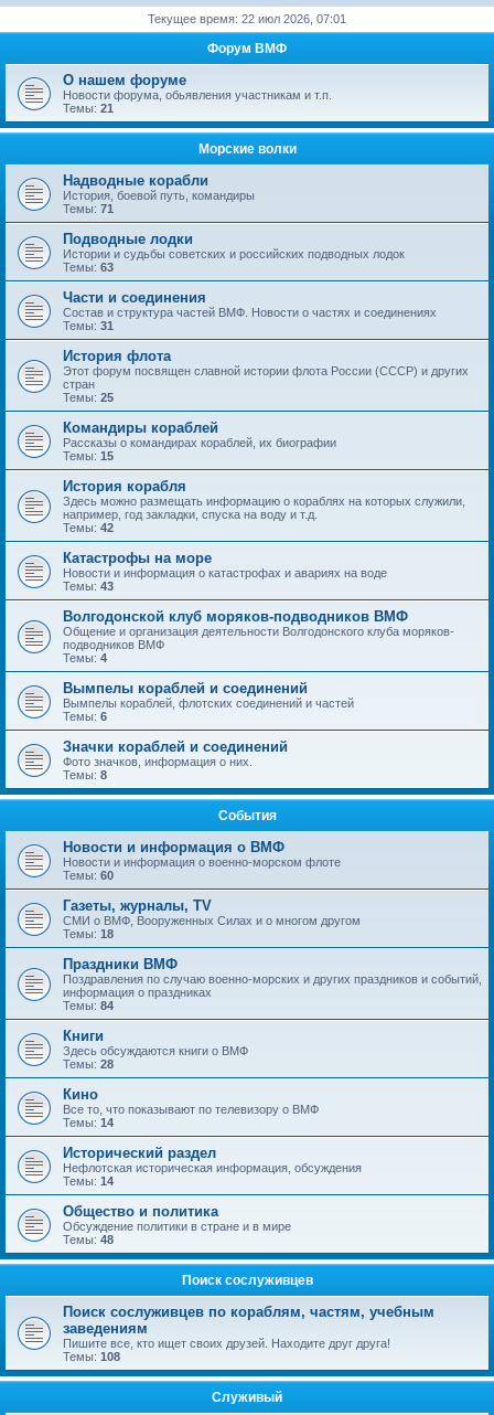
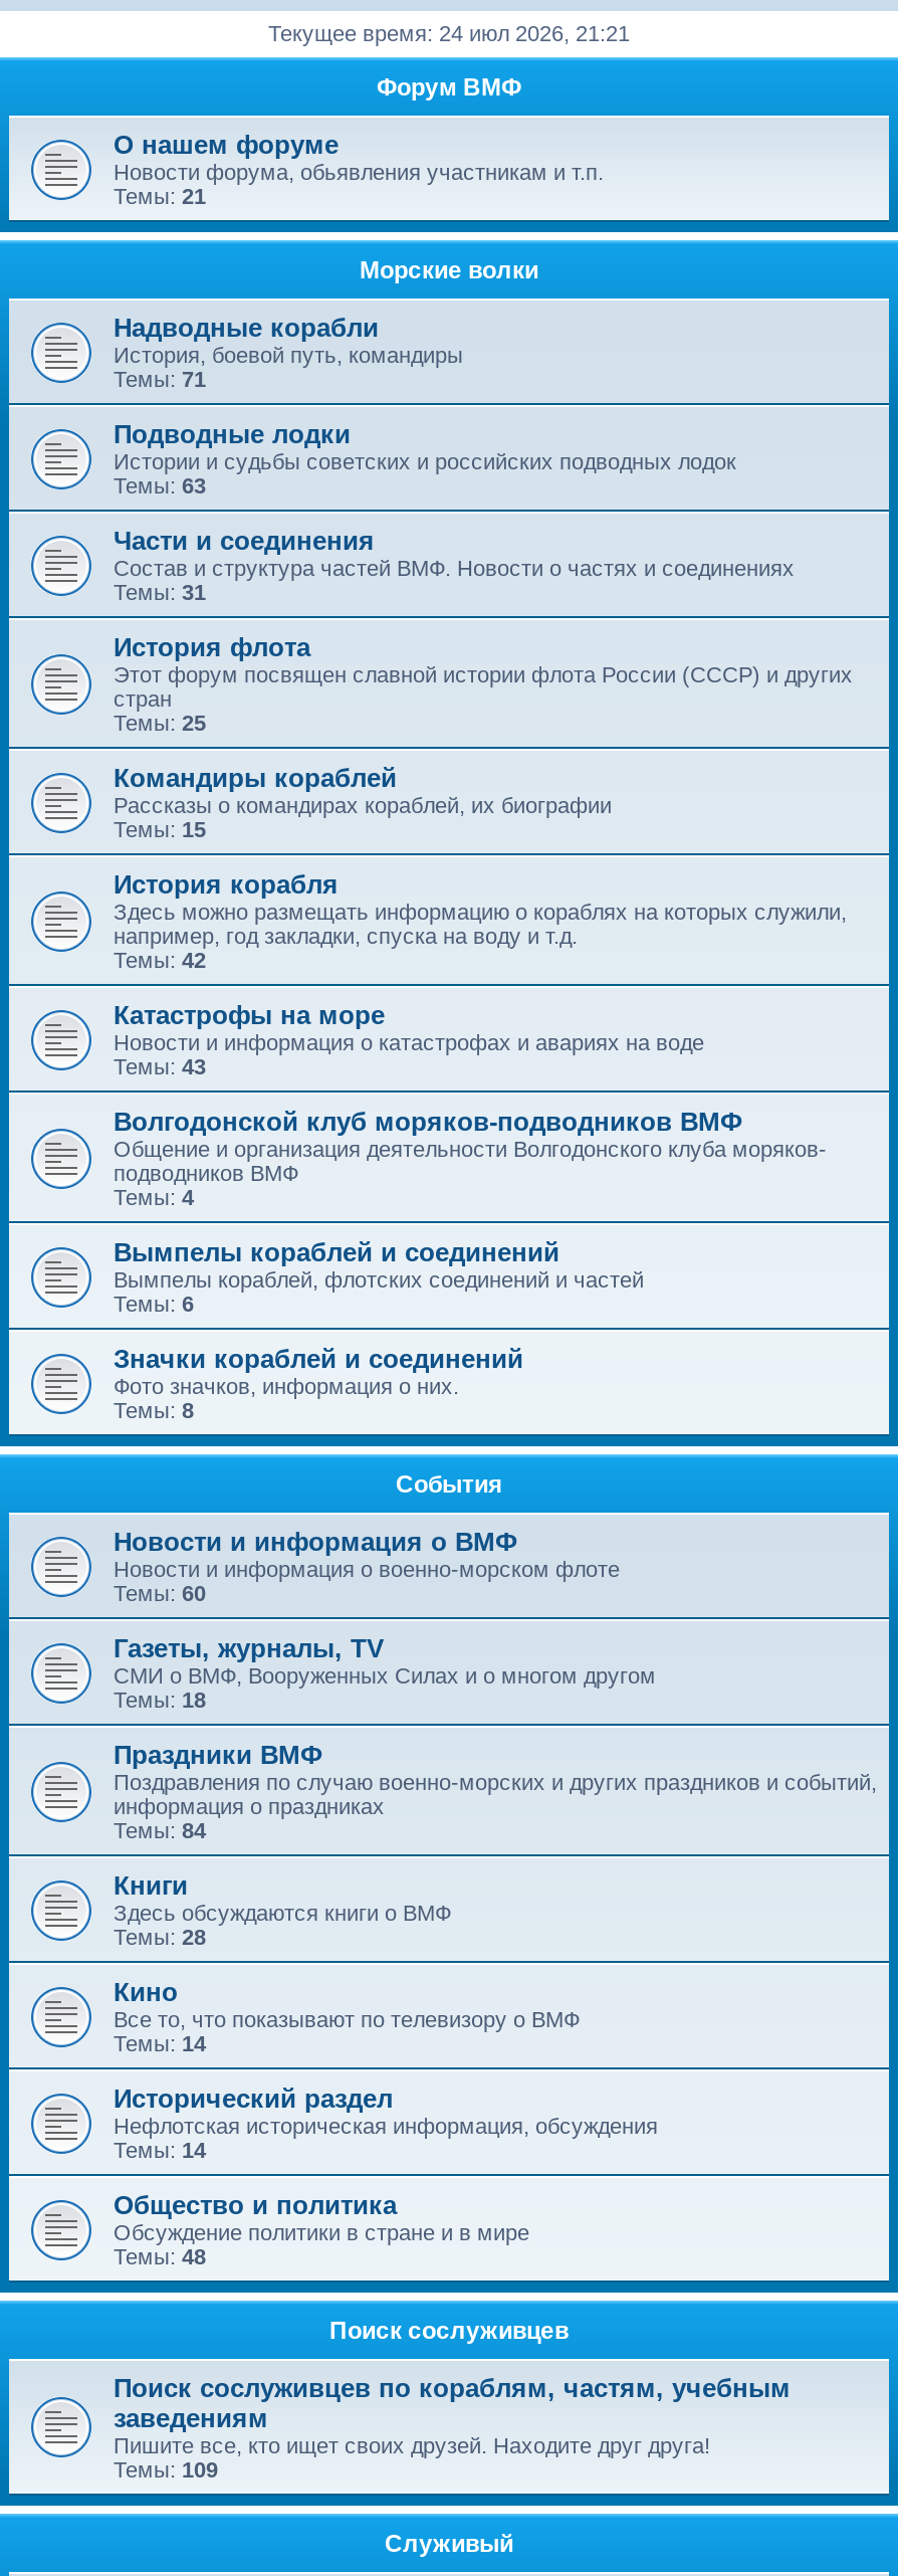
- Текущее время: 22 июл 2026, 07:01
+ Текущее время: 24 июл 2026, 21:21

- Темы: 108
+ Темы: 109
